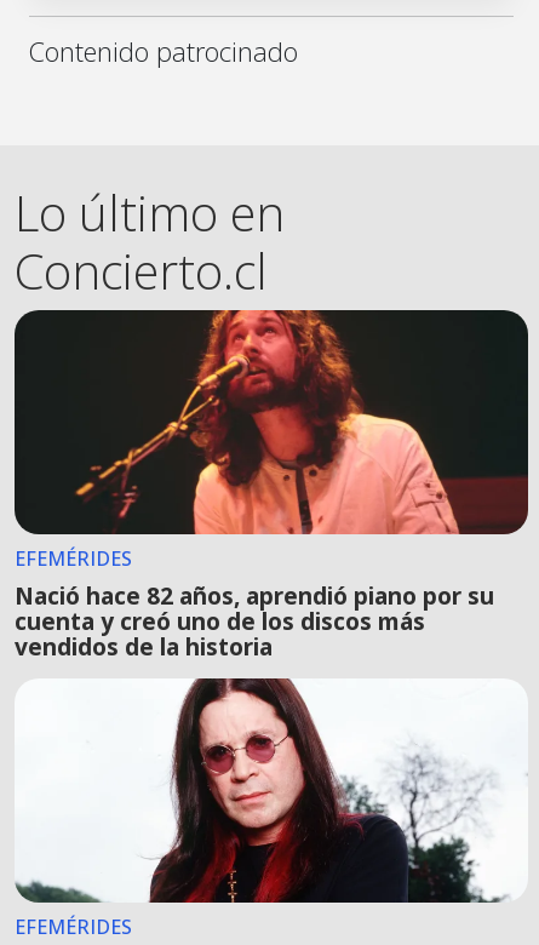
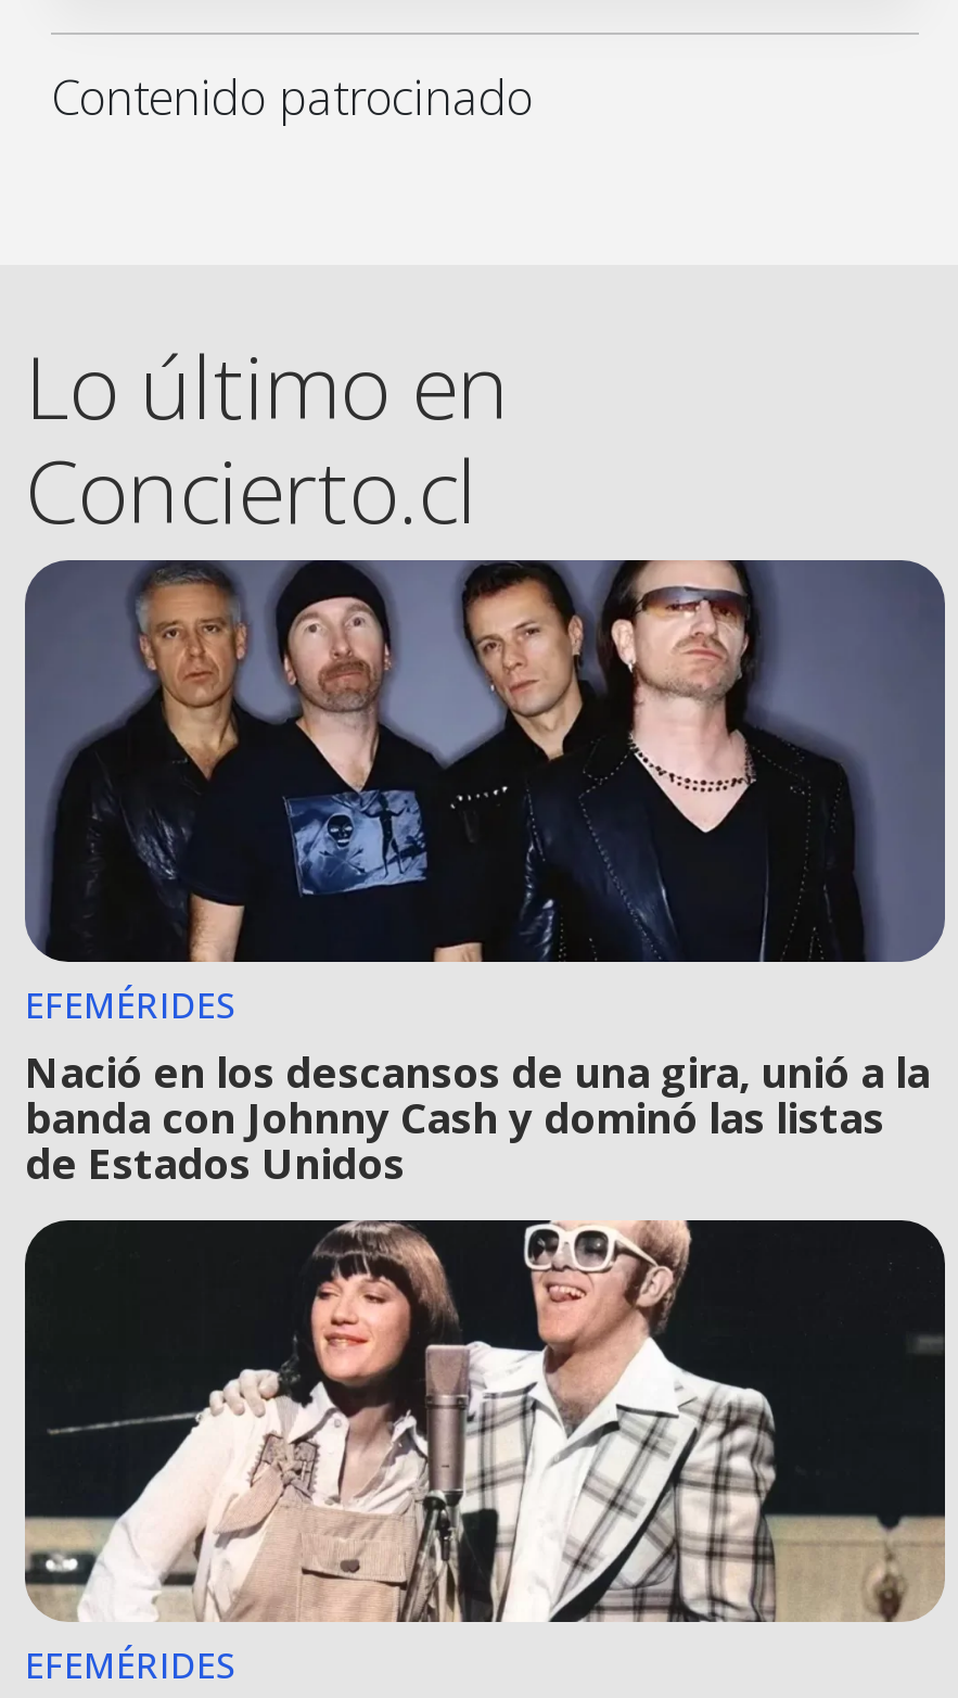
- [image]
- Nació hace 82 años, aprendió piano por su
- cuenta y creó uno de los discos más
- vendidos de la historia
+ [image]
+ Nació en los descansos de una gira, unió a la
+ banda con Johnny Cash y dominó las listas
+ de Estados Unidos

- [image]
+ [image]
